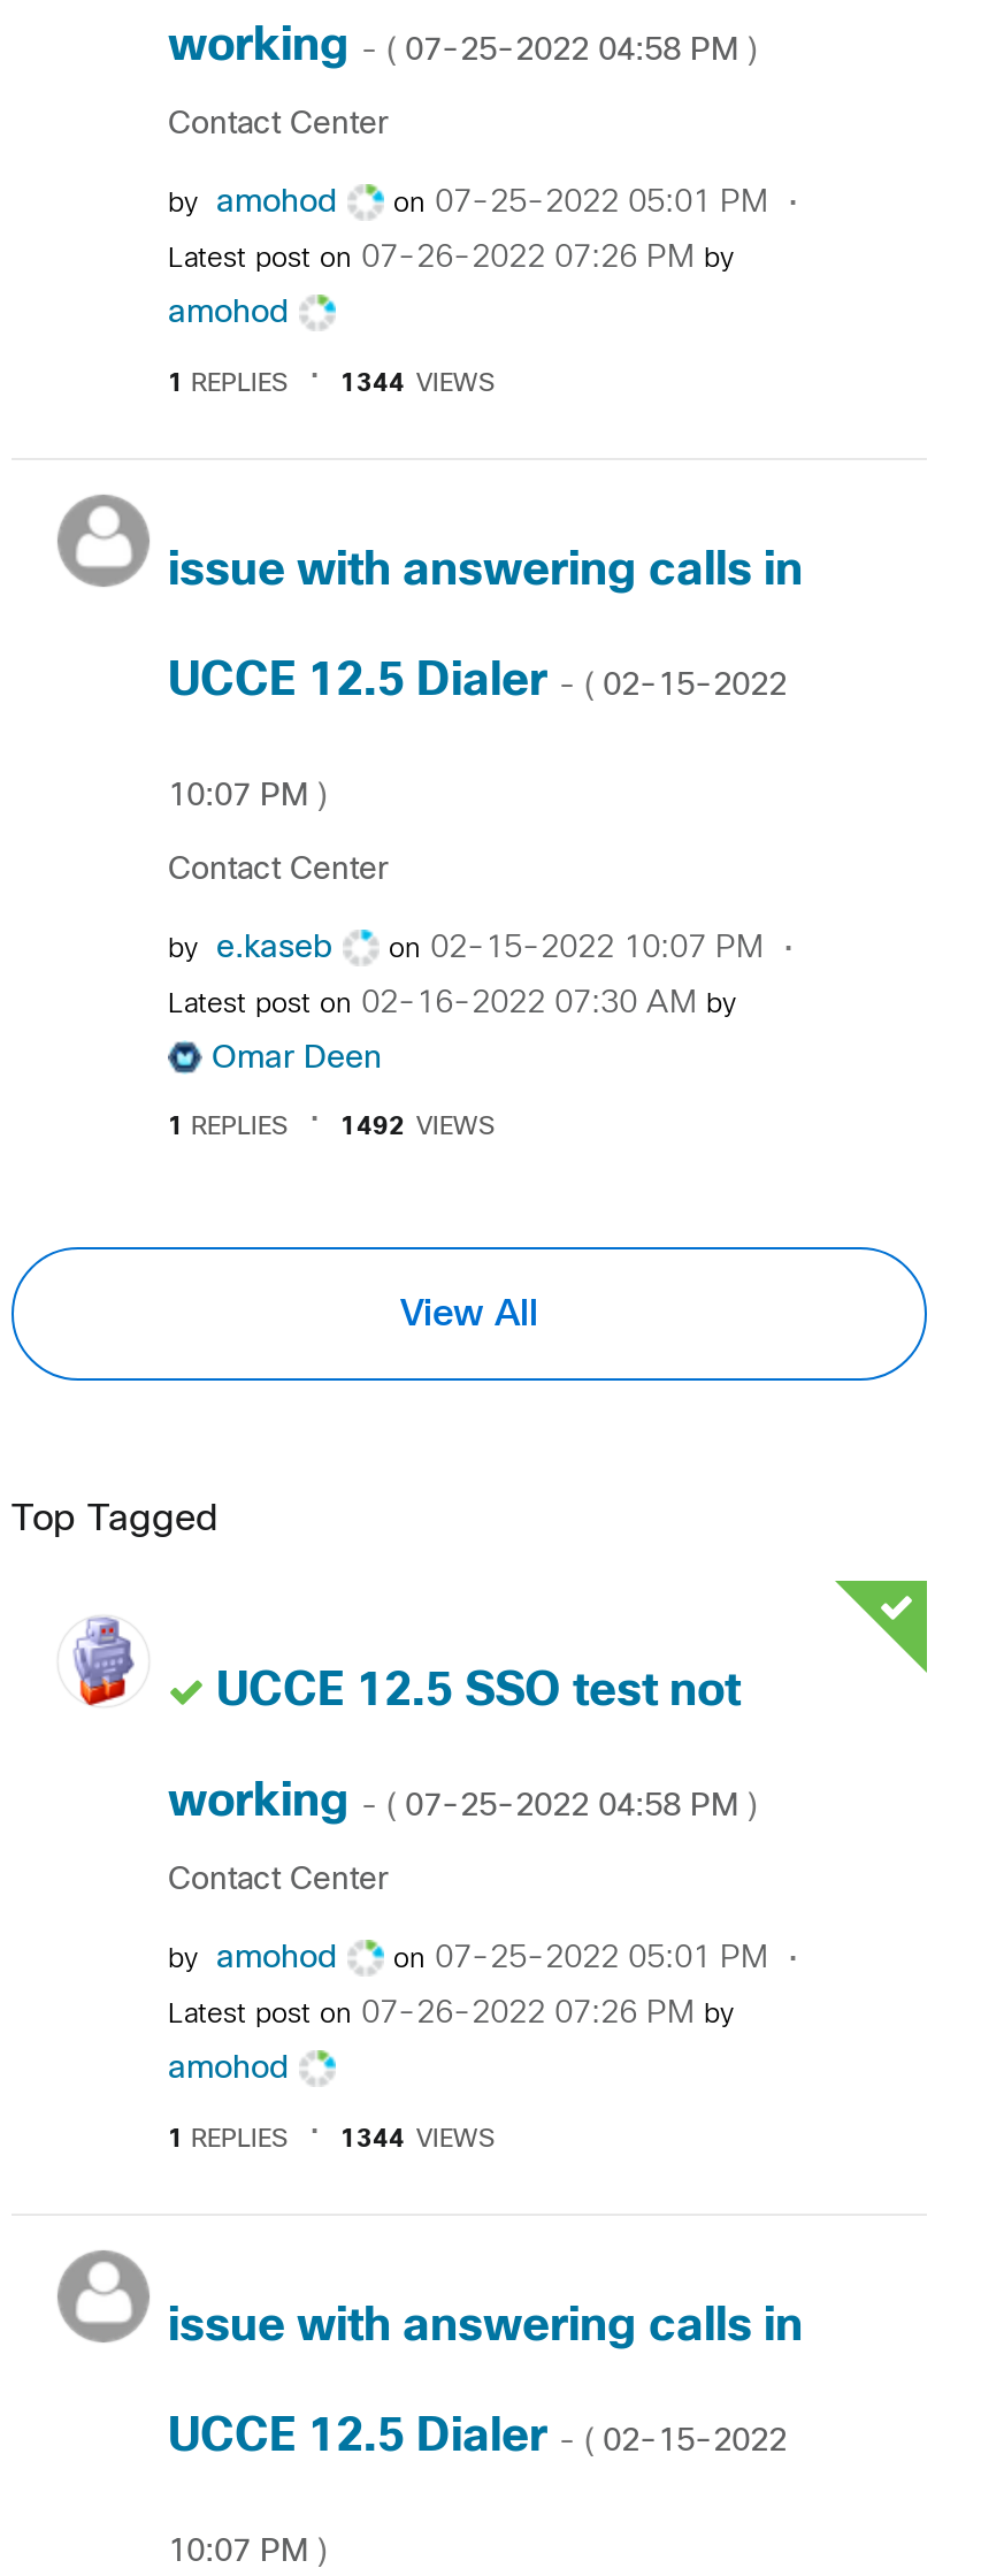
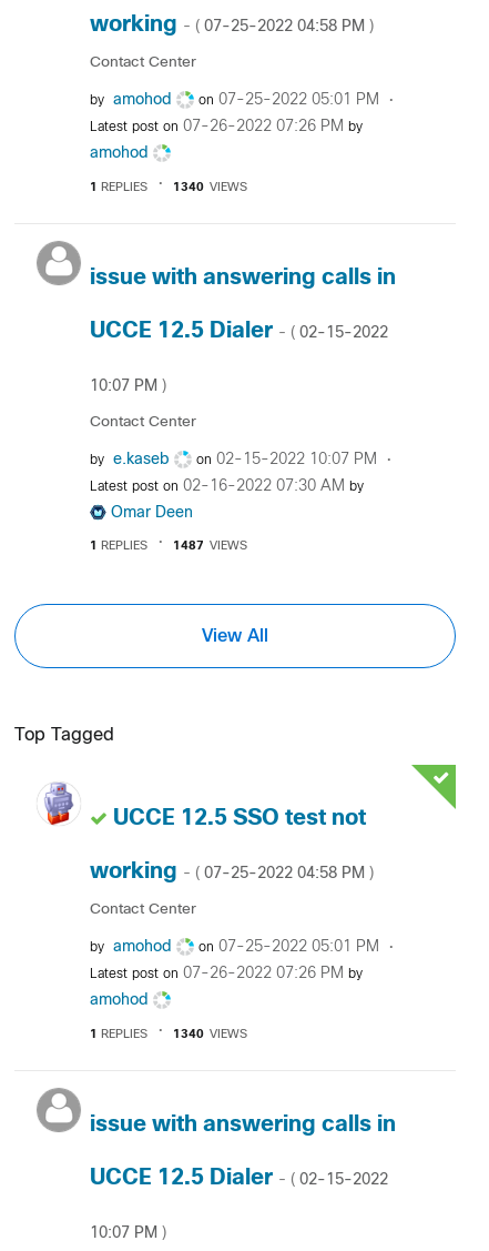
- 1344 VIEWS
+ 1340 VIEWS

- 1492 VIEWS
+ 1487 VIEWS

- 1344 VIEWS
+ 1340 VIEWS
